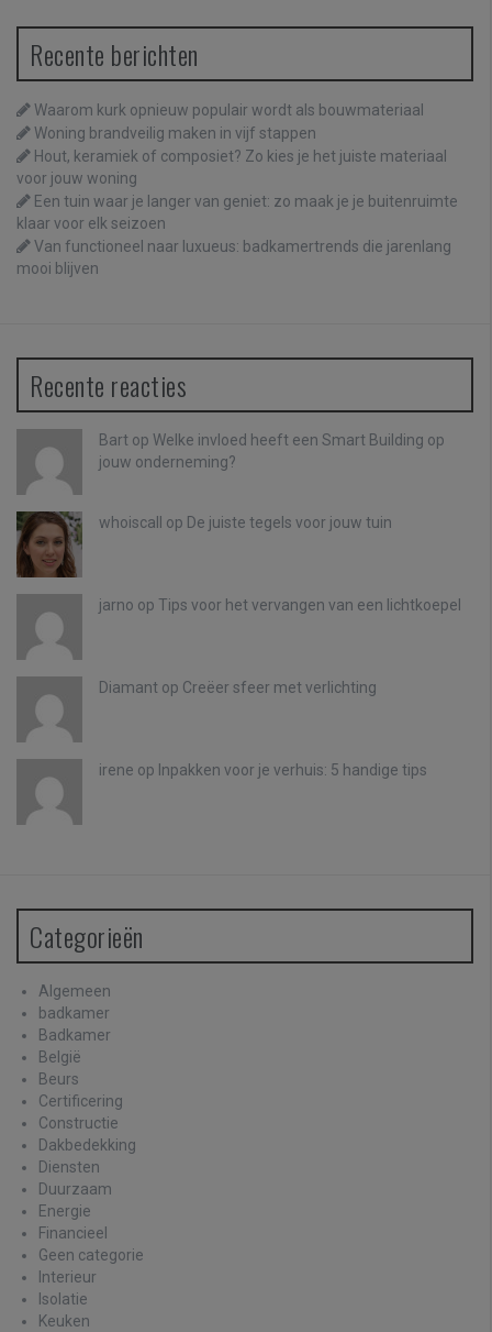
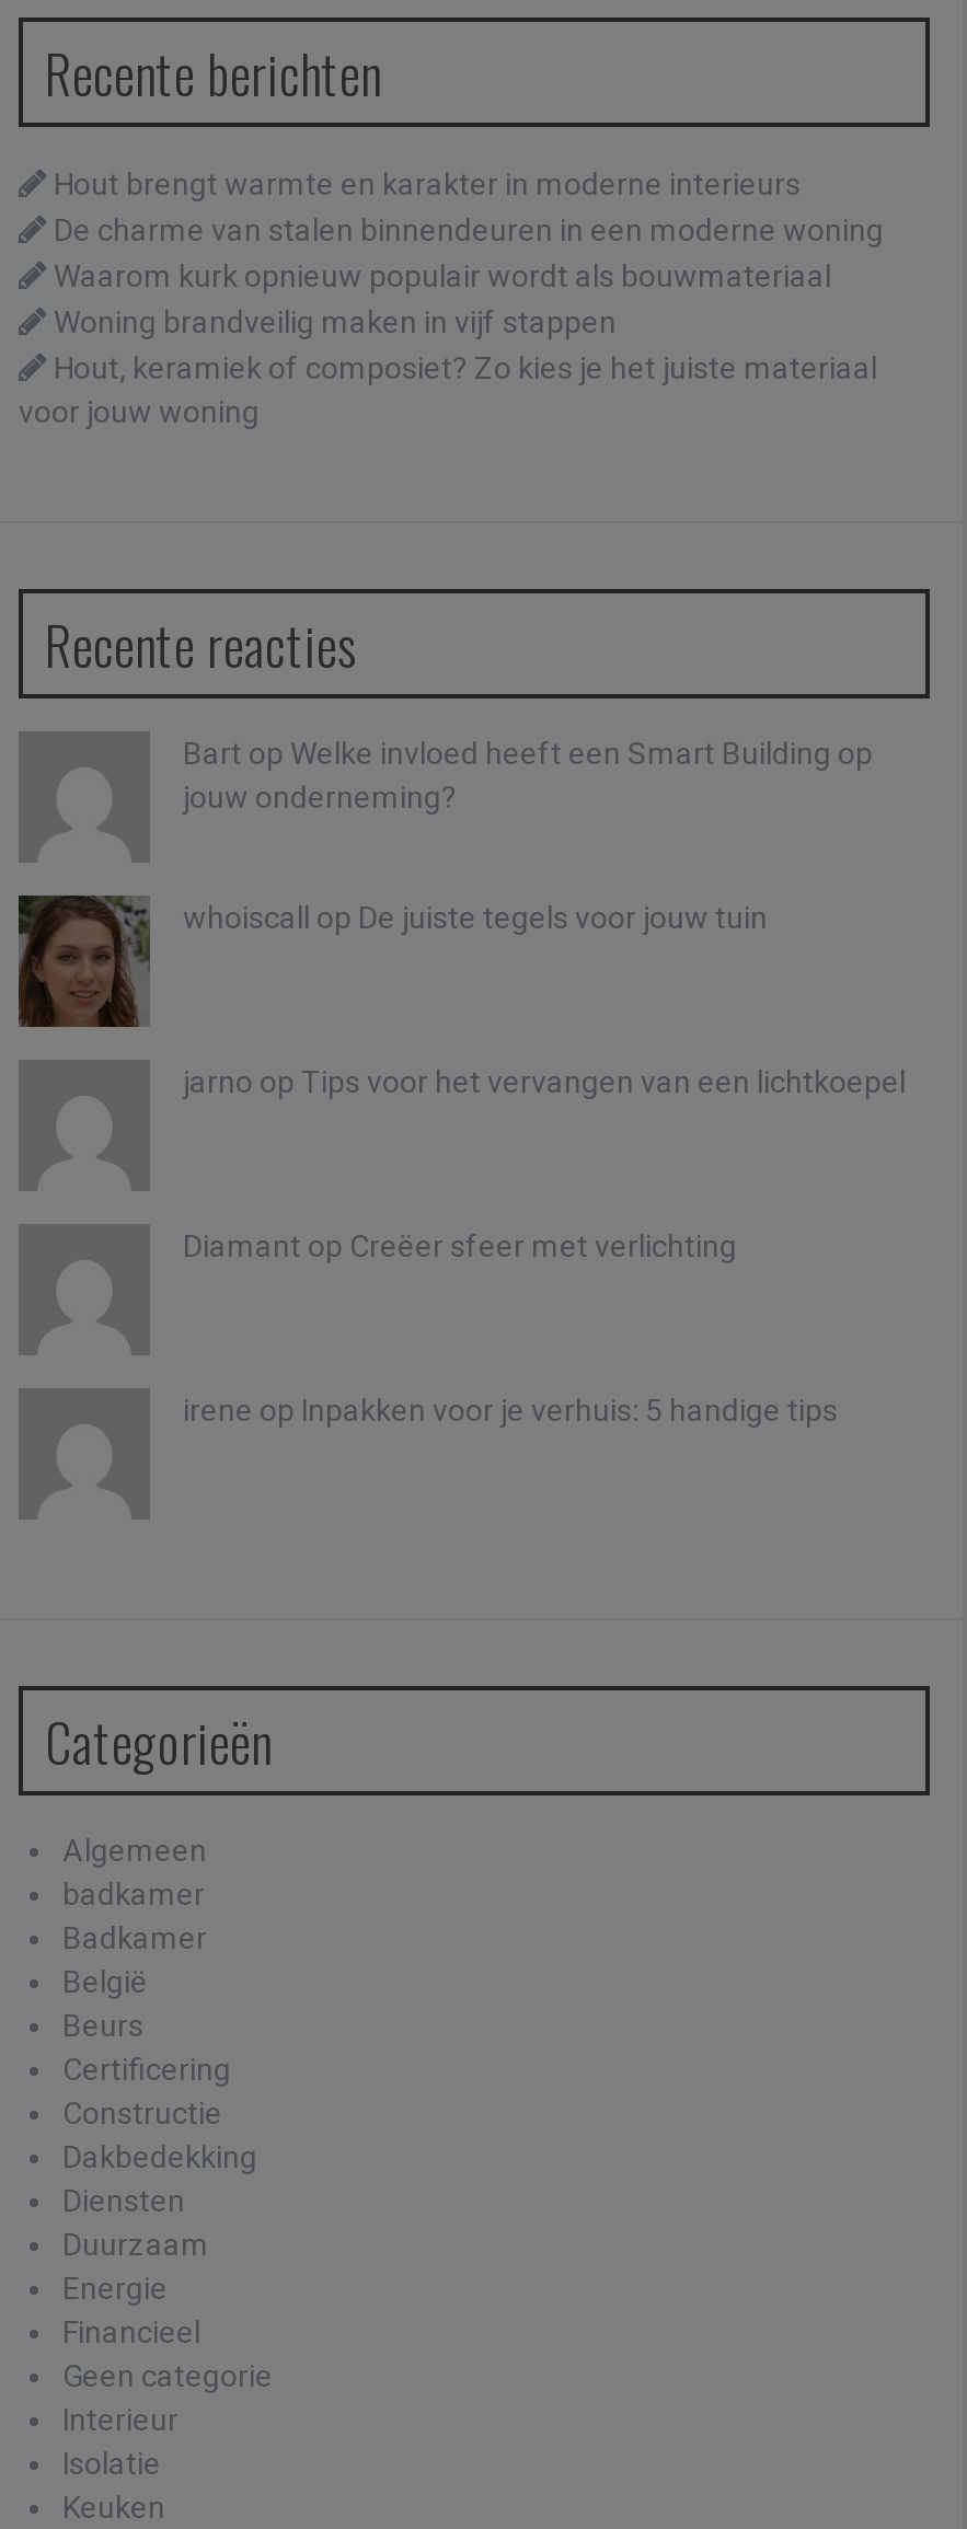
+ Hout brengt warmte en karakter in moderne interieurs
+ De charme van stalen binnendeuren in een moderne woning

moved down: Waarom kurk opnieuw populair wordt als bouwmateriaal | Woning brandveilig maken in vijf stappen | Hout, keramiek of composiet? Zo kies je het juiste materiaal | voor jouw woning

- Een tuin waar je langer van geniet: zo maak je je buitenruimte
- klaar voor elk seizoen
- Van functioneel naar luxueus: badkamertrends die jarenlang
- mooi blijven
